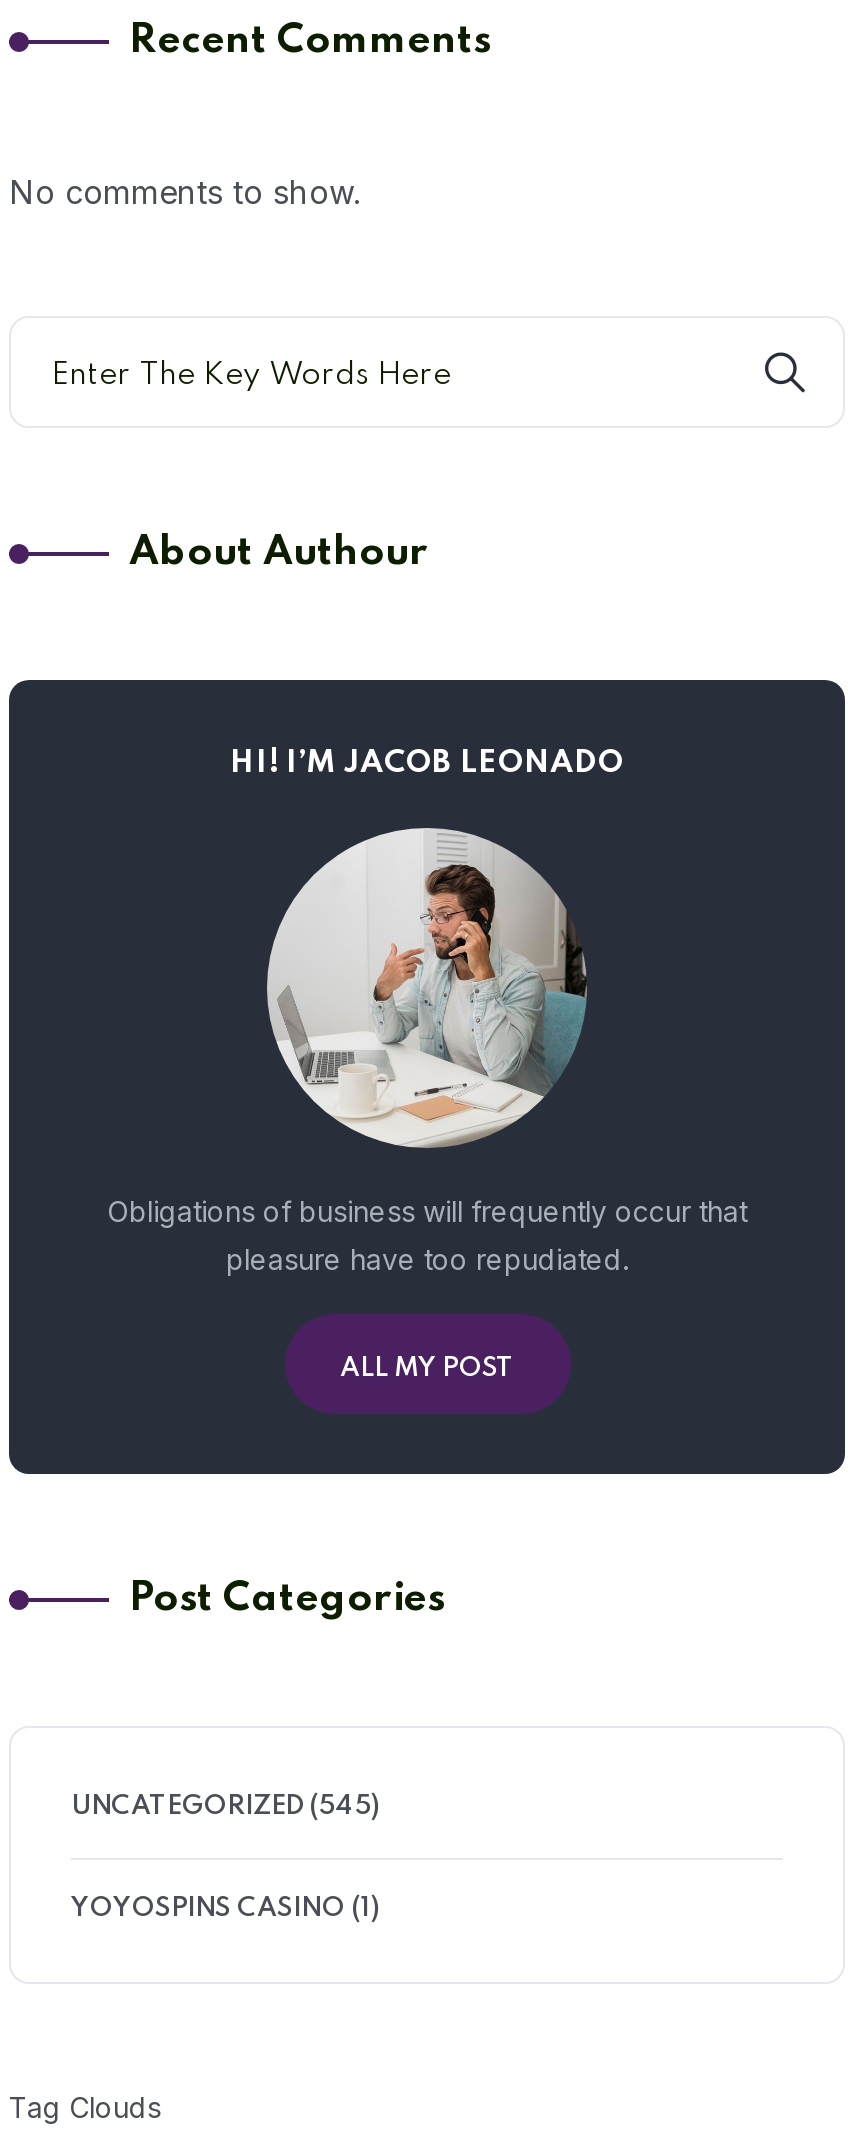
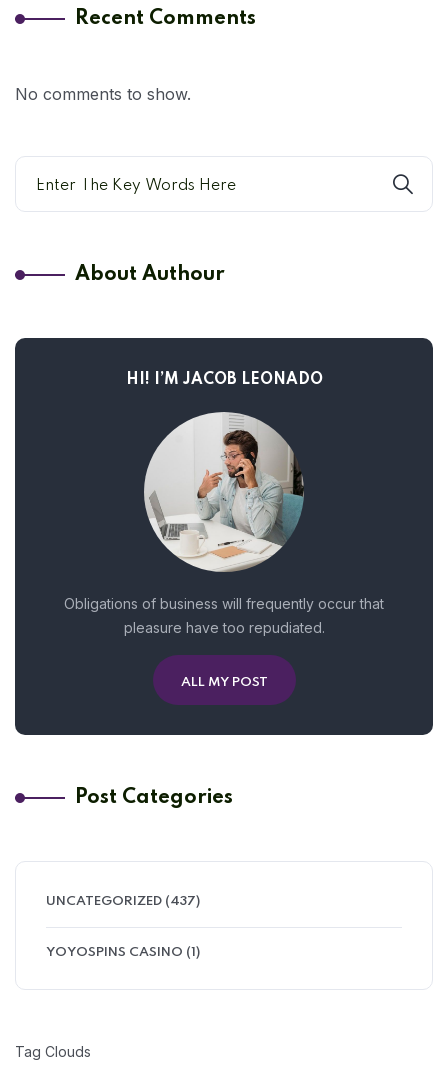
- UNCATEGORIZED (545)
+ UNCATEGORIZED (437)
